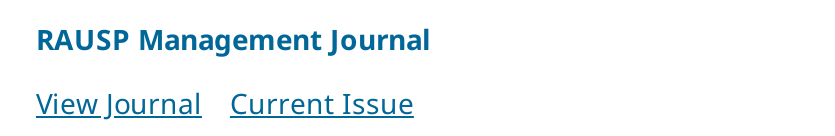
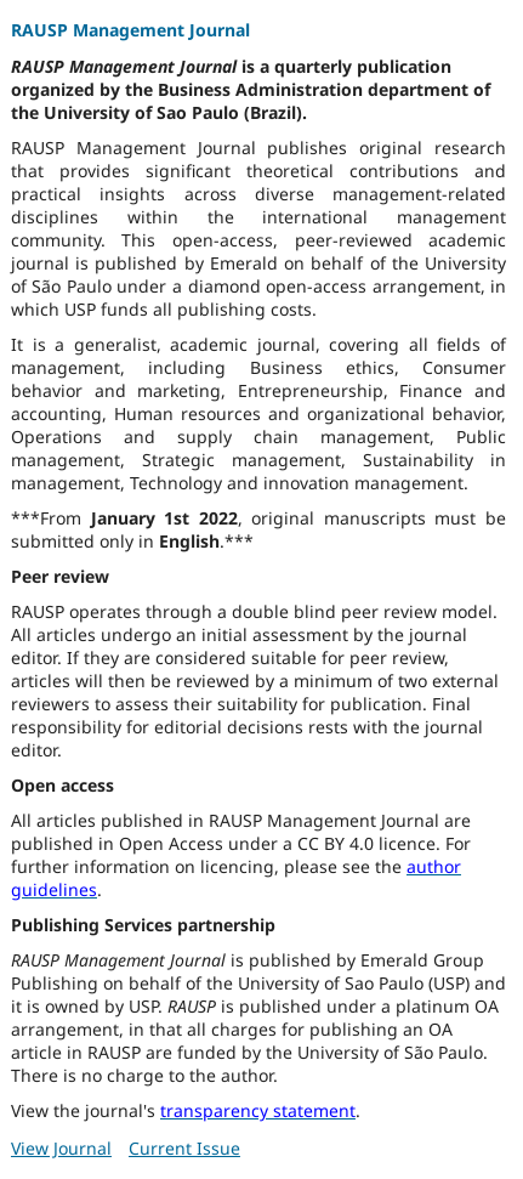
+ RAUSP Management Journal is a quarterly publication
+ organized by the Business Administration department of
+ the University of Sao Paulo (Brazil).
+ RAUSP Management Journal publishes original research
+ that provides significant theoretical contributions and
+ practical insights across diverse management-related
+ disciplines within the international management
+ community. This open-access, peer-reviewed academic
+ journal is published by Emerald on behalf of the University
+ of São Paulo under a diamond open-access arrangement, in
+ which USP funds all publishing costs.
+ It is a generalist, academic journal, covering all fields of
+ management, including Business ethics, Consumer
+ behavior and marketing, Entrepreneurship, Finance and
+ accounting, Human resources and organizational behavior,
+ Operations and supply chain management, Public
+ management, Strategic management, Sustainability in
+ management, Technology and innovation management.
+ ***From January 1st 2022, original manuscripts must be
+ submitted only in English.***
+ Peer review
+ RAUSP operates through a double blind peer review model.
+ All articles undergo an initial assessment by the journal
+ editor. If they are considered suitable for peer review,
+ articles will then be reviewed by a minimum of two external
+ reviewers to assess their suitability for publication. Final
+ responsibility for editorial decisions rests with the journal
+ editor.
+ Open access
+ All articles published in RAUSP Management Journal are
+ published in Open Access under a CC BY 4.0 licence. For
+ further information on licencing, please see the author
+ guidelines.
+ Publishing Services partnership
+ RAUSP Management Journal is published by Emerald Group
+ Publishing on behalf of the University of Sao Paulo (USP) and
+ it is owned by USP. RAUSP is published under a platinum OA
+ arrangement, in that all charges for publishing an OA
+ article in RAUSP are funded by the University of São Paulo.
+ There is no charge to the author.
+ View the journal's transparency statement.
